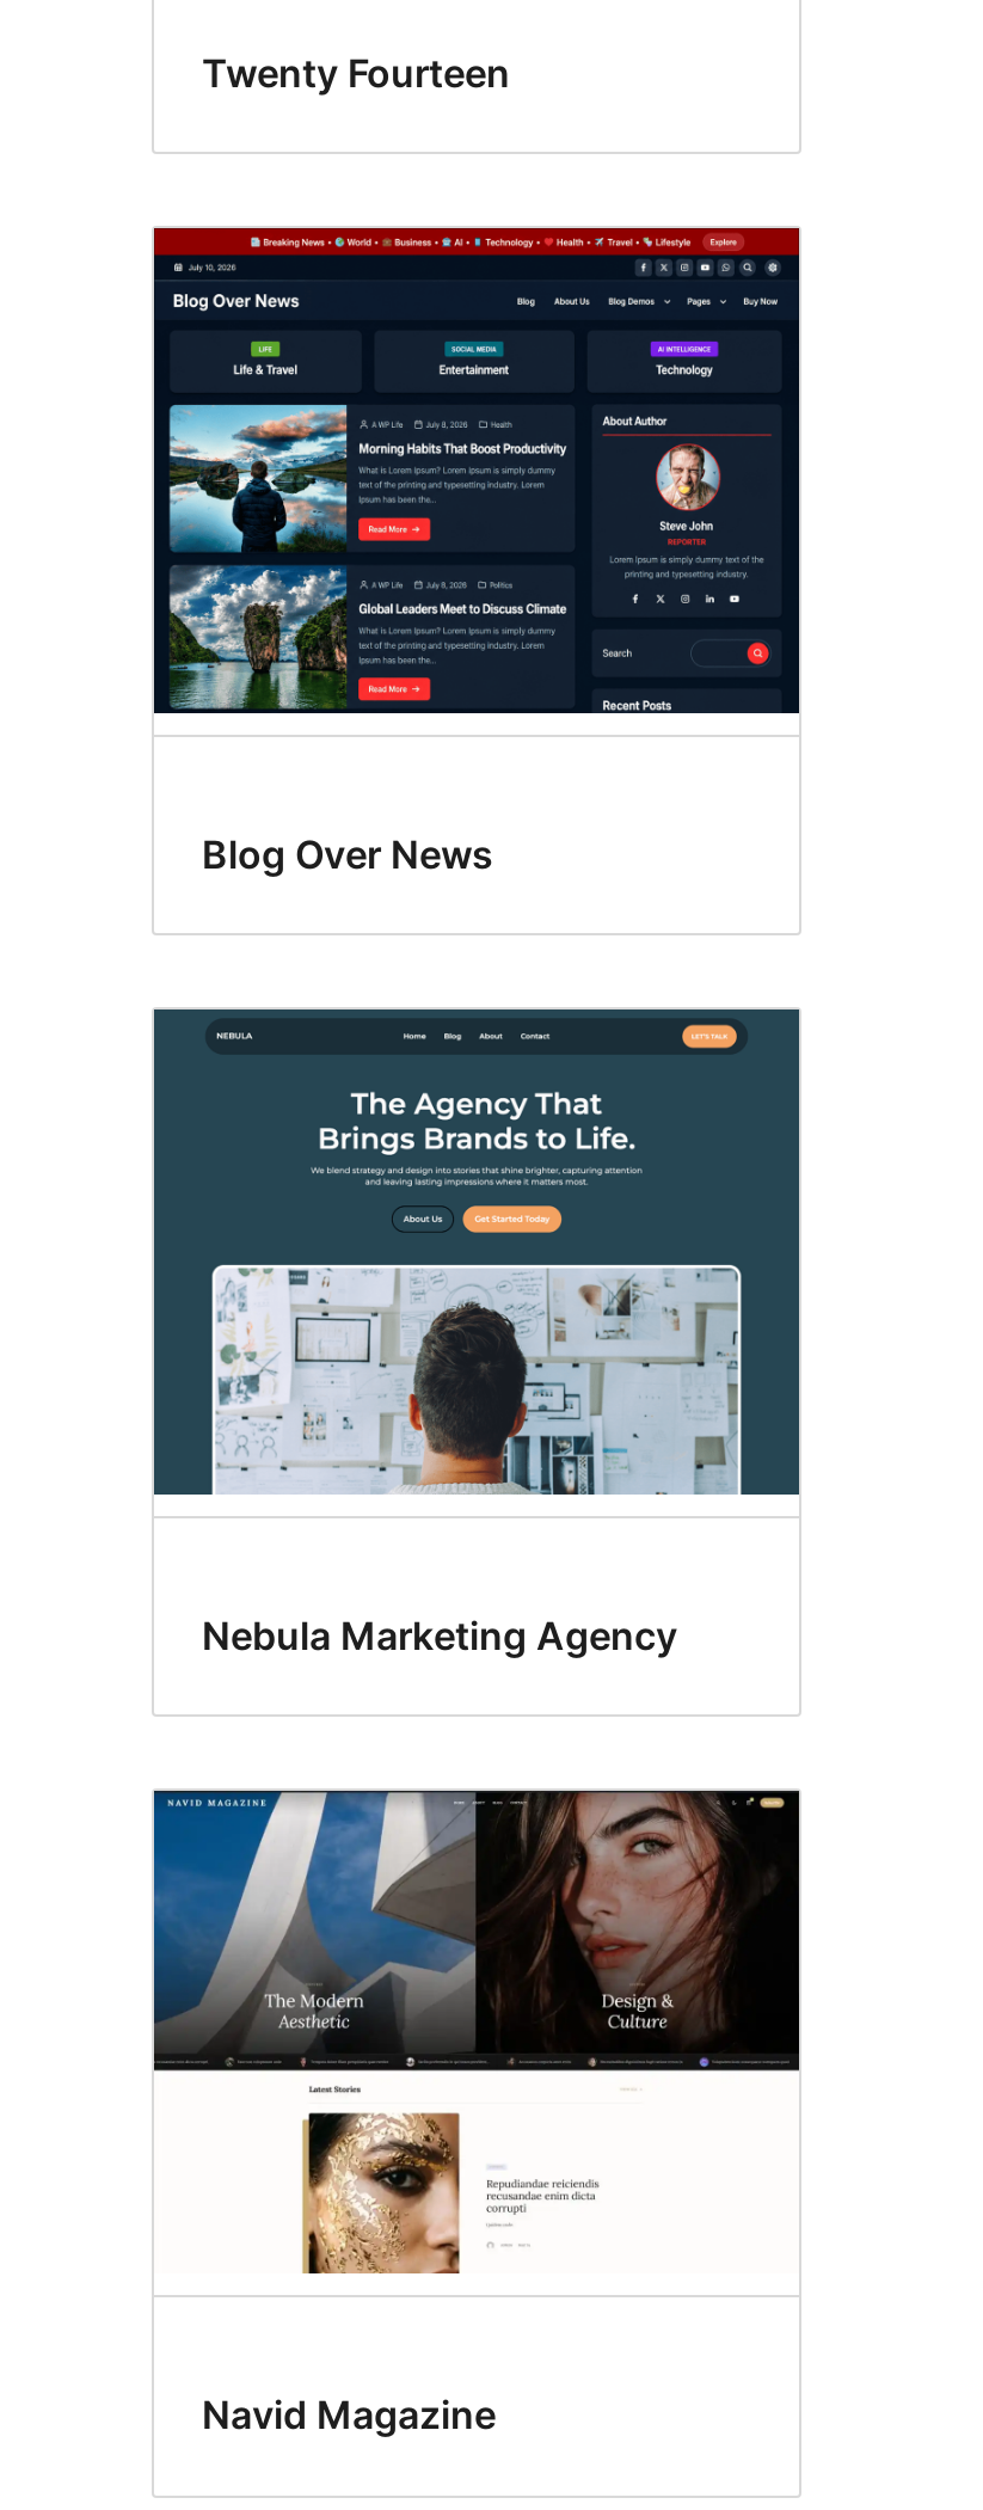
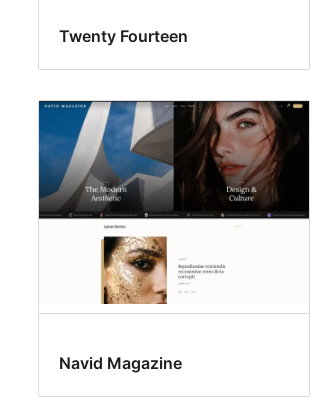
- [image]

- Blog Over News

- [image]

- Nebula Marketing Agency
